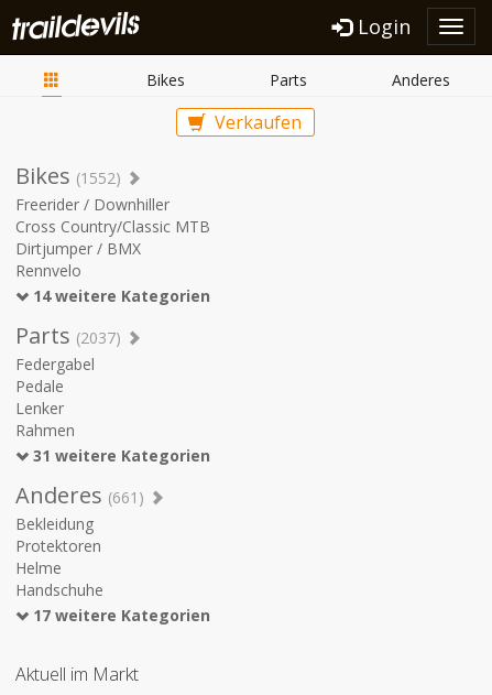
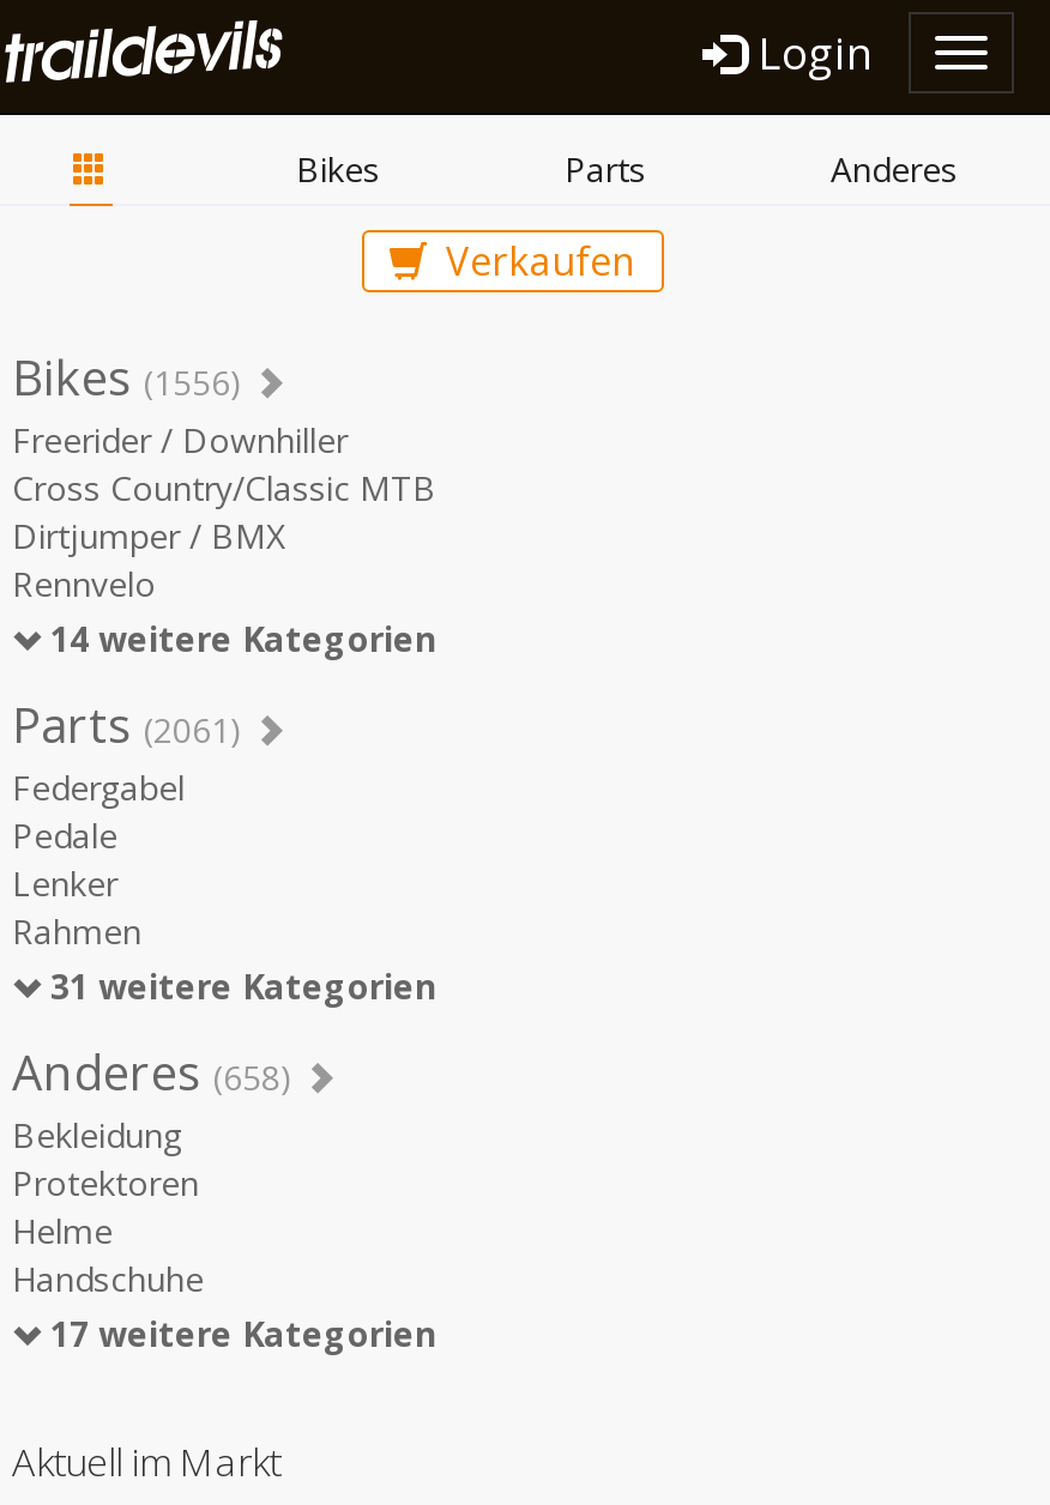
- Bikes (1552)
+ Bikes (1556)

- Parts (2037)
+ Parts (2061)

- Anderes (661)
+ Anderes (658)
